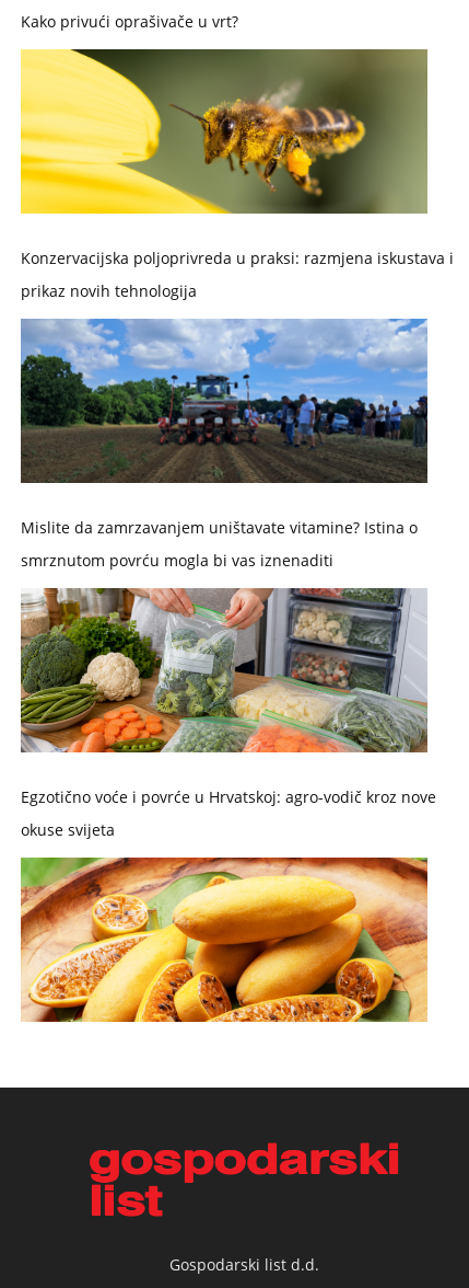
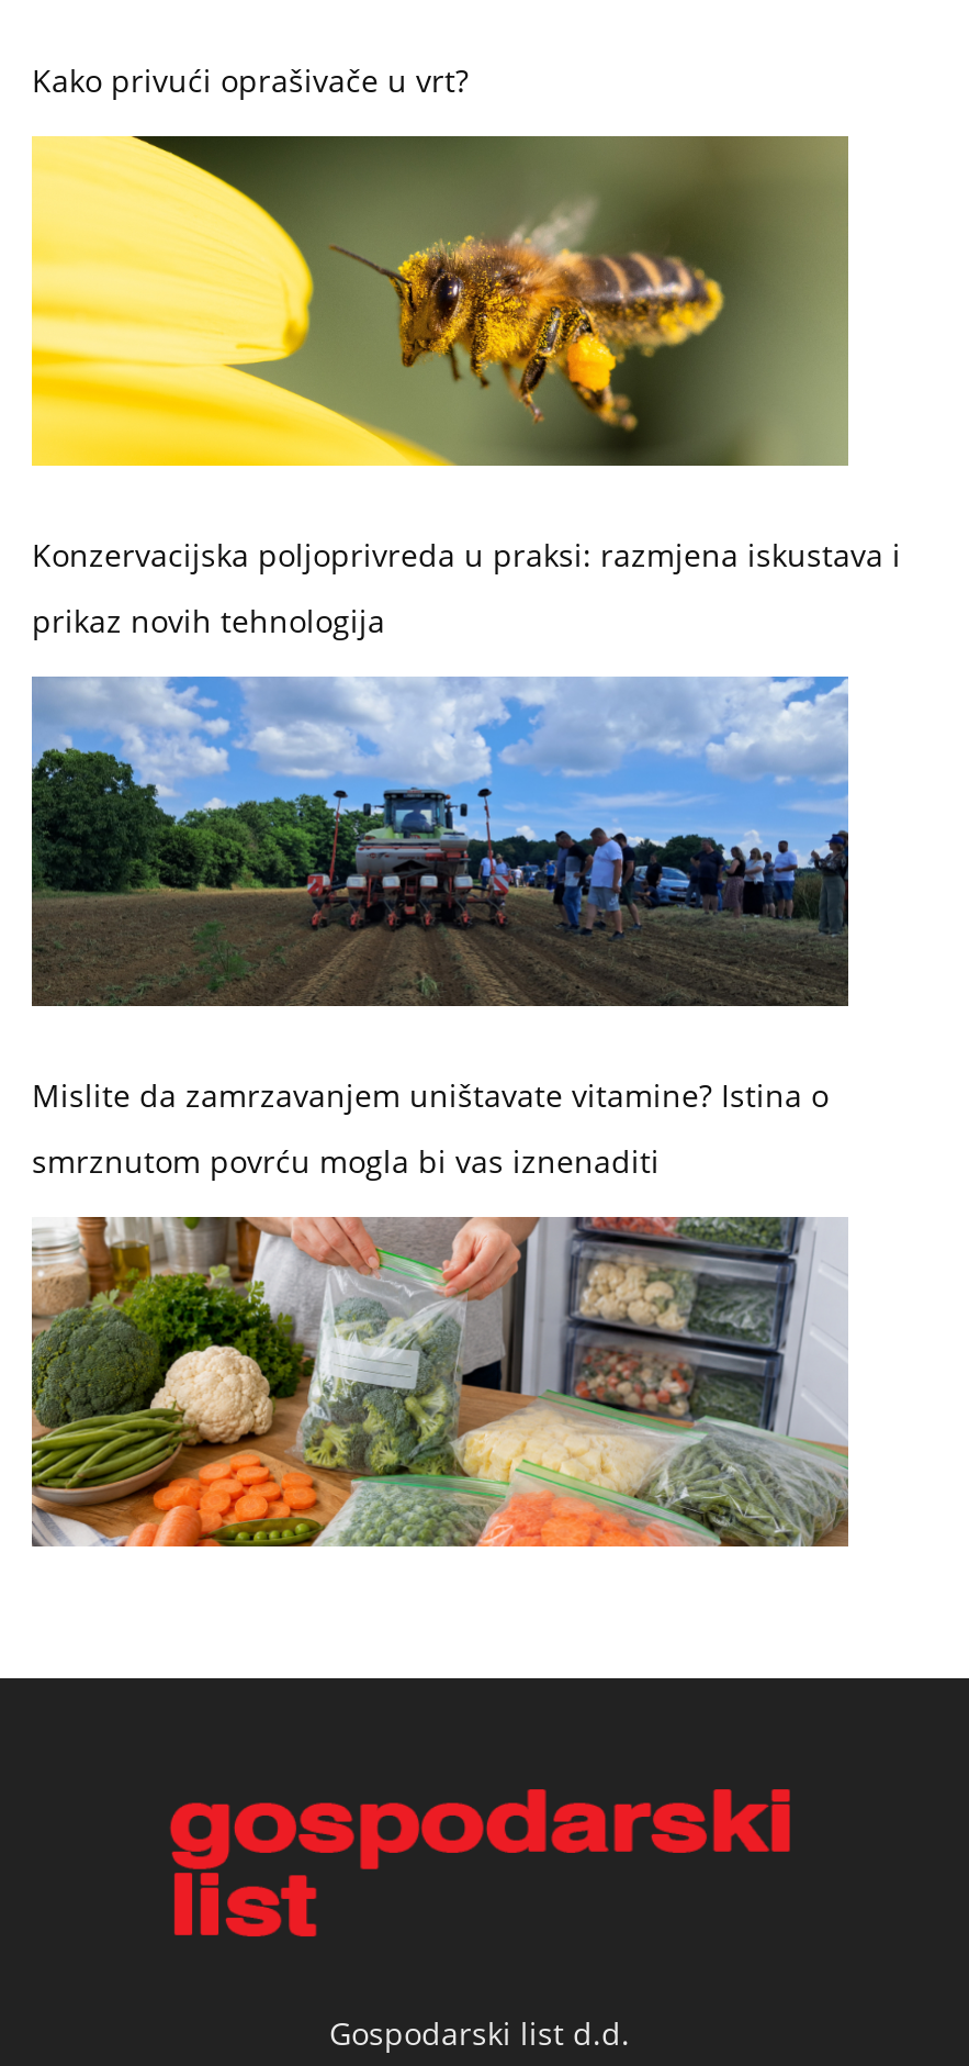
- Egzotično voće i povrće u Hrvatskoj: agro-vodič kroz nove
- okuse svijeta

- [image]
